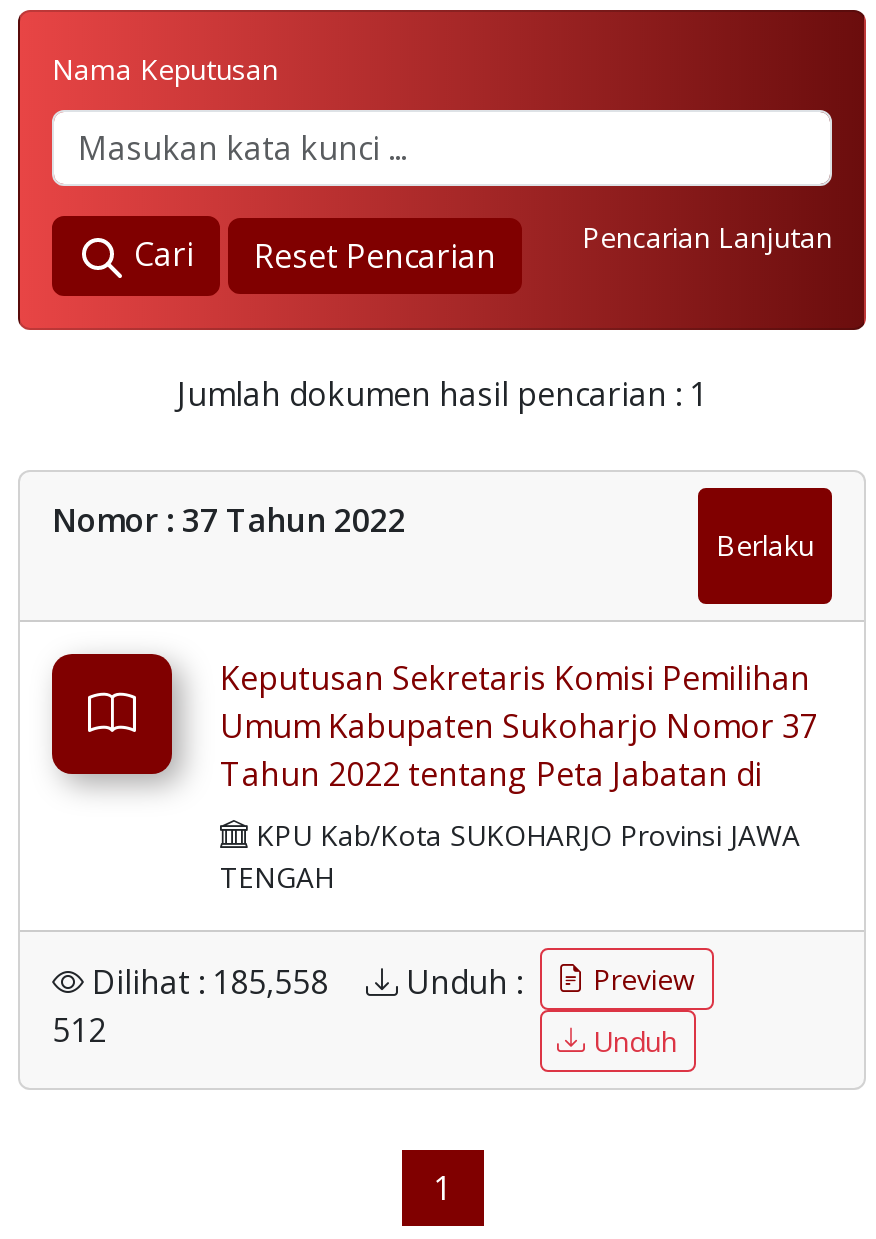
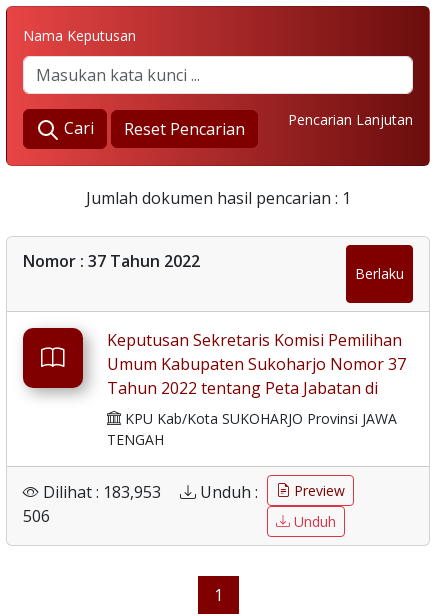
- Dilihat : 185,558 Unduh : Preview
+ Dilihat : 183,953 Unduh : Preview

- 512
+ 506
